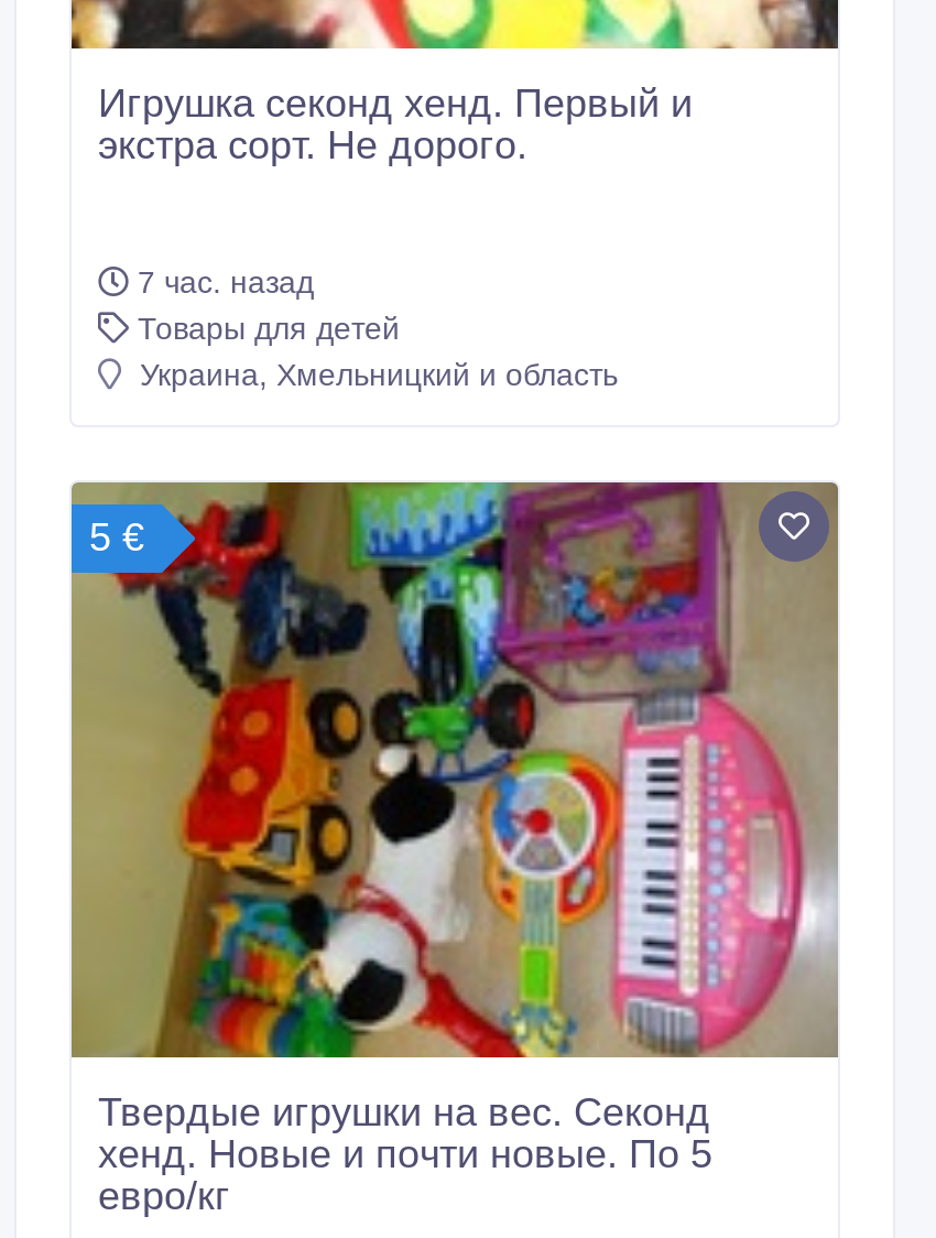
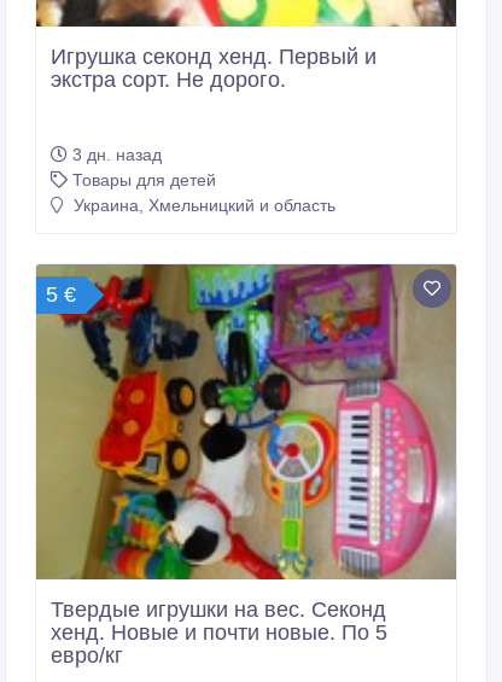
- 7 час. назад
+ 3 дн. назад
